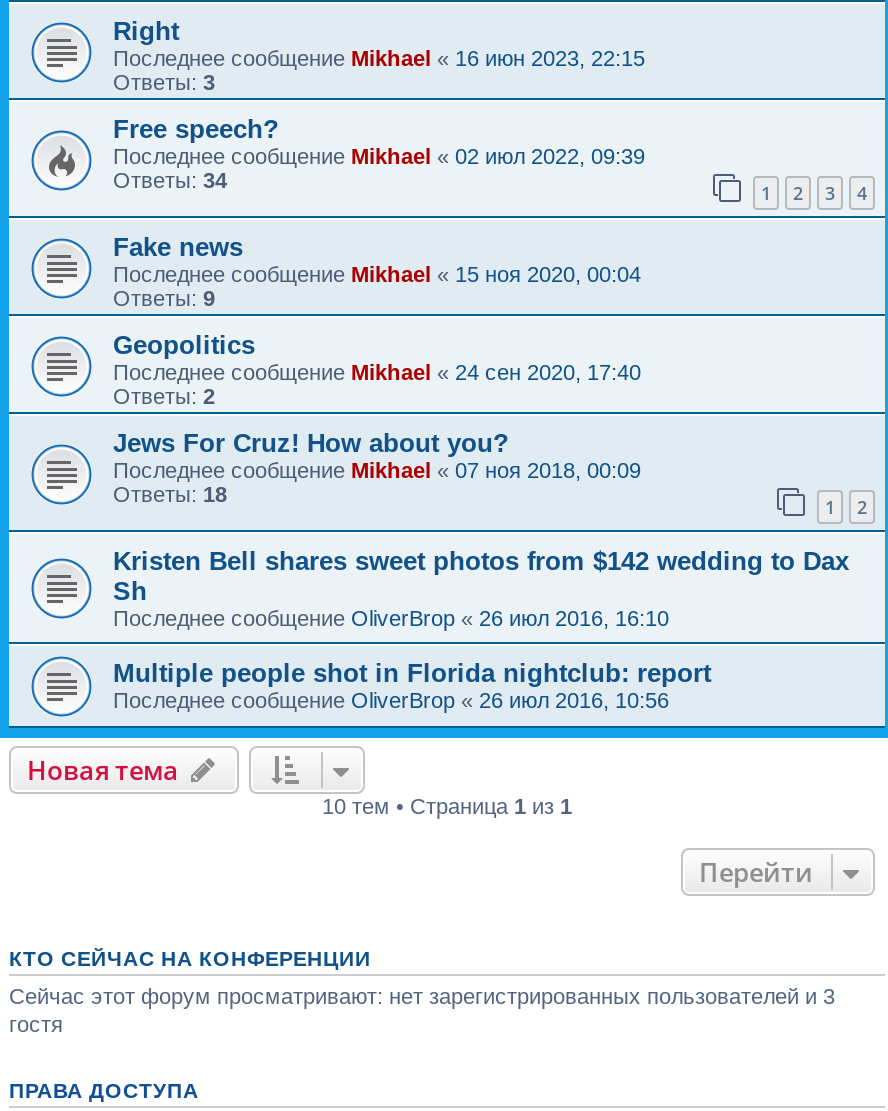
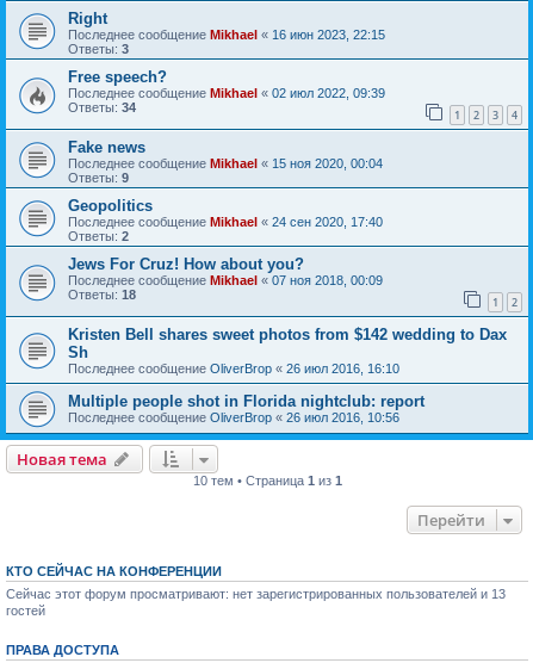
- Сейчас этот форум просматривают: нет зарегистрированных пользователей и 3
- гостя
+ Сейчас этот форум просматривают: нет зарегистрированных пользователей и 13
+ гостей
